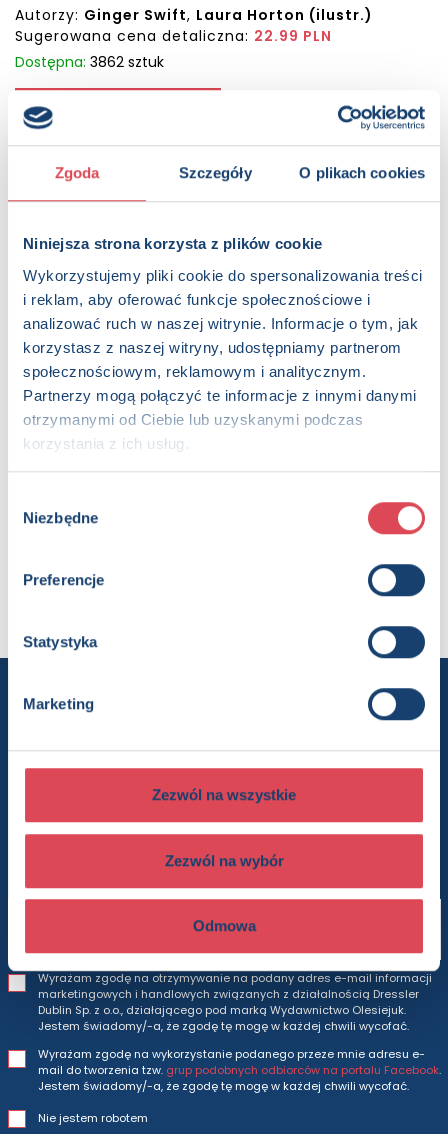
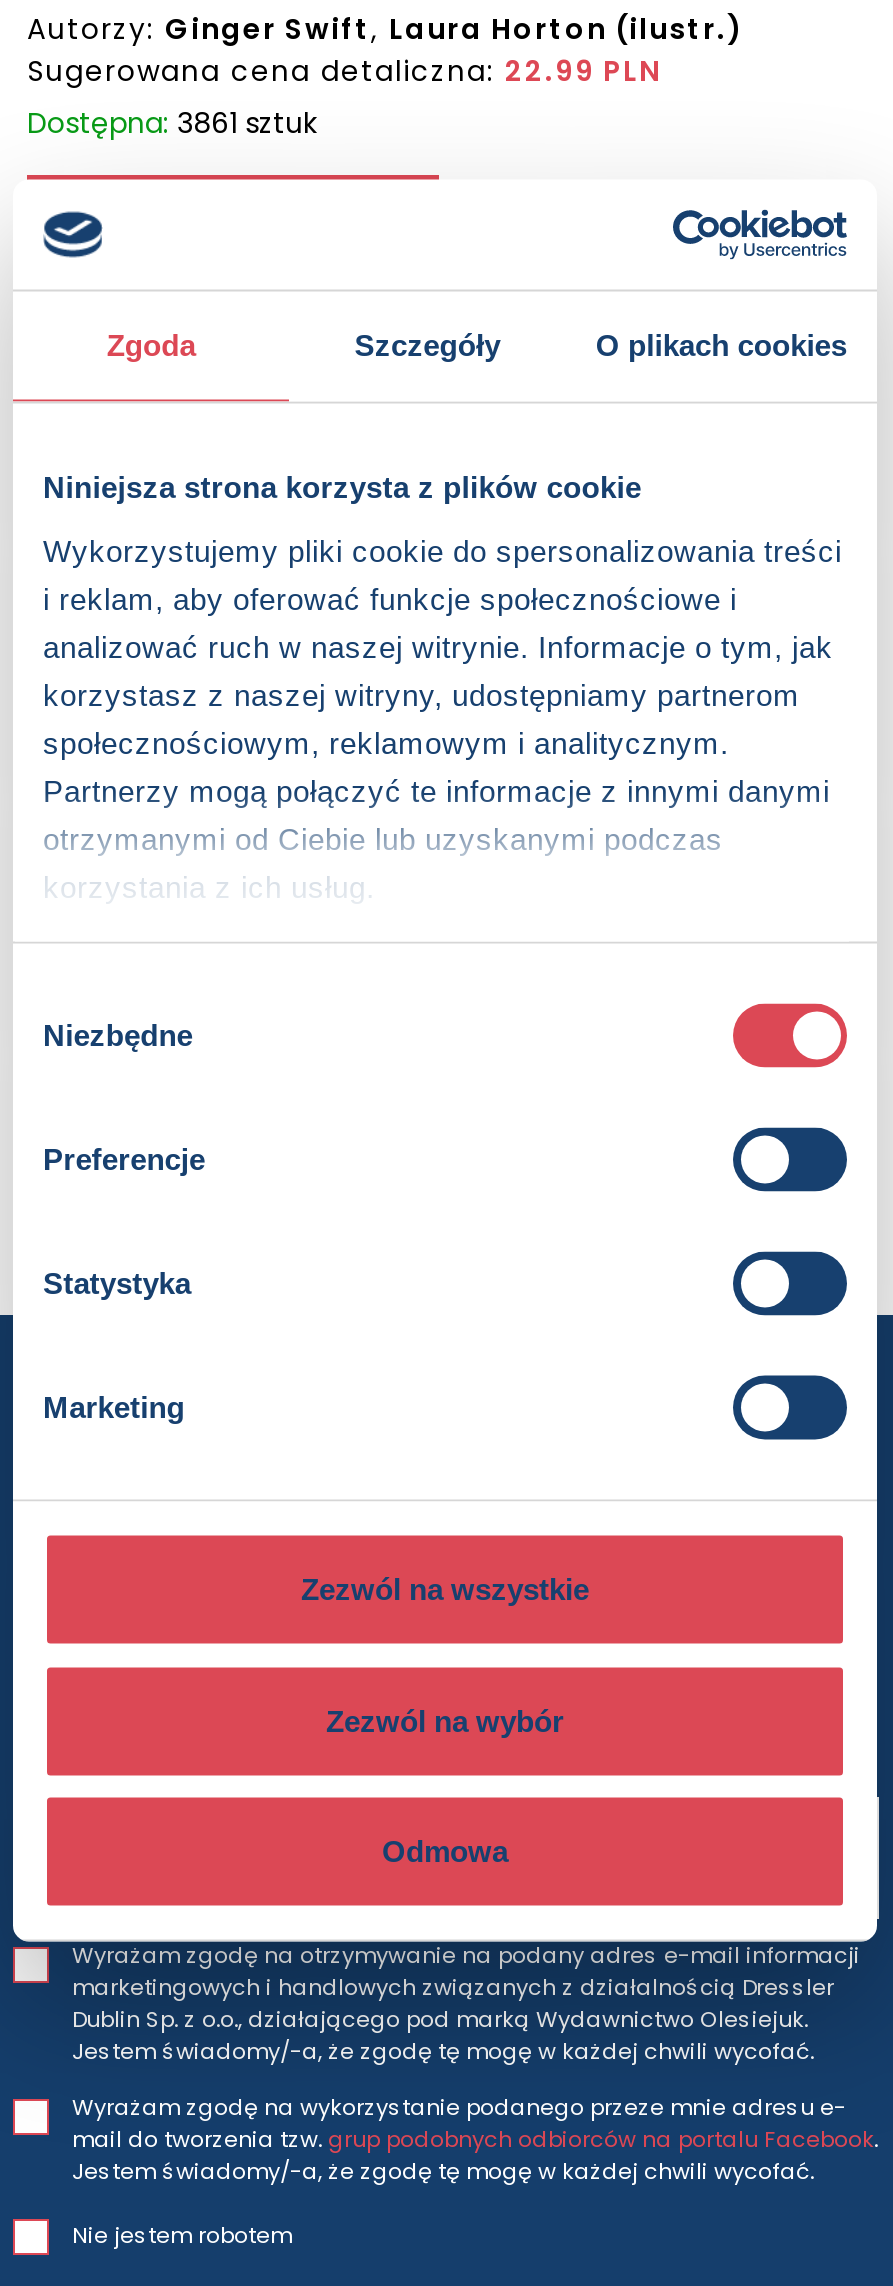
- Dostępna: 3862 sztuk
+ Dostępna: 3861 sztuk
